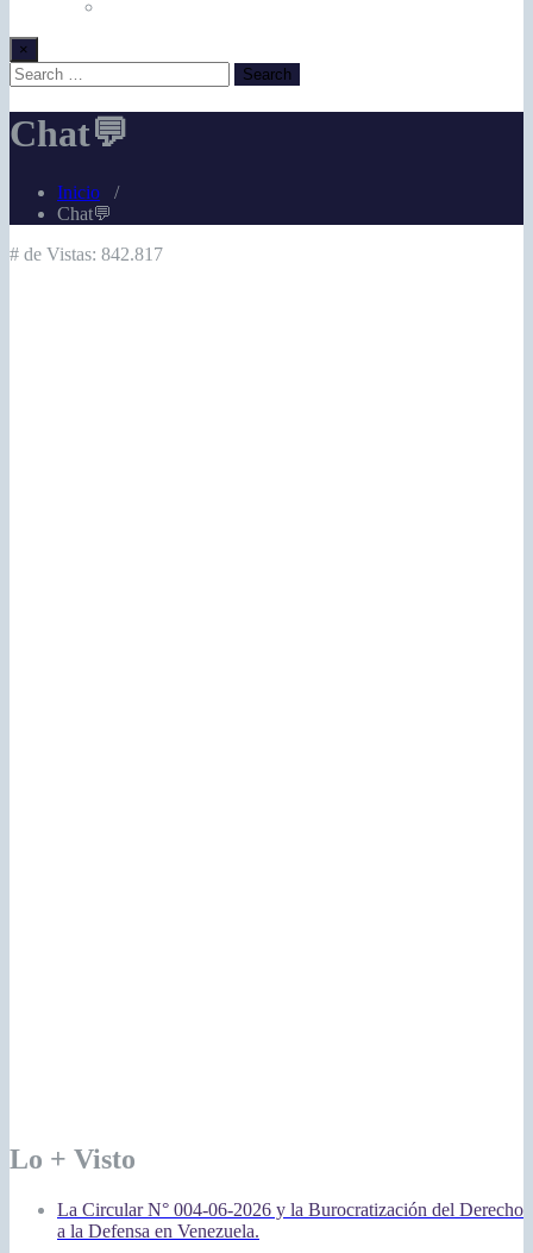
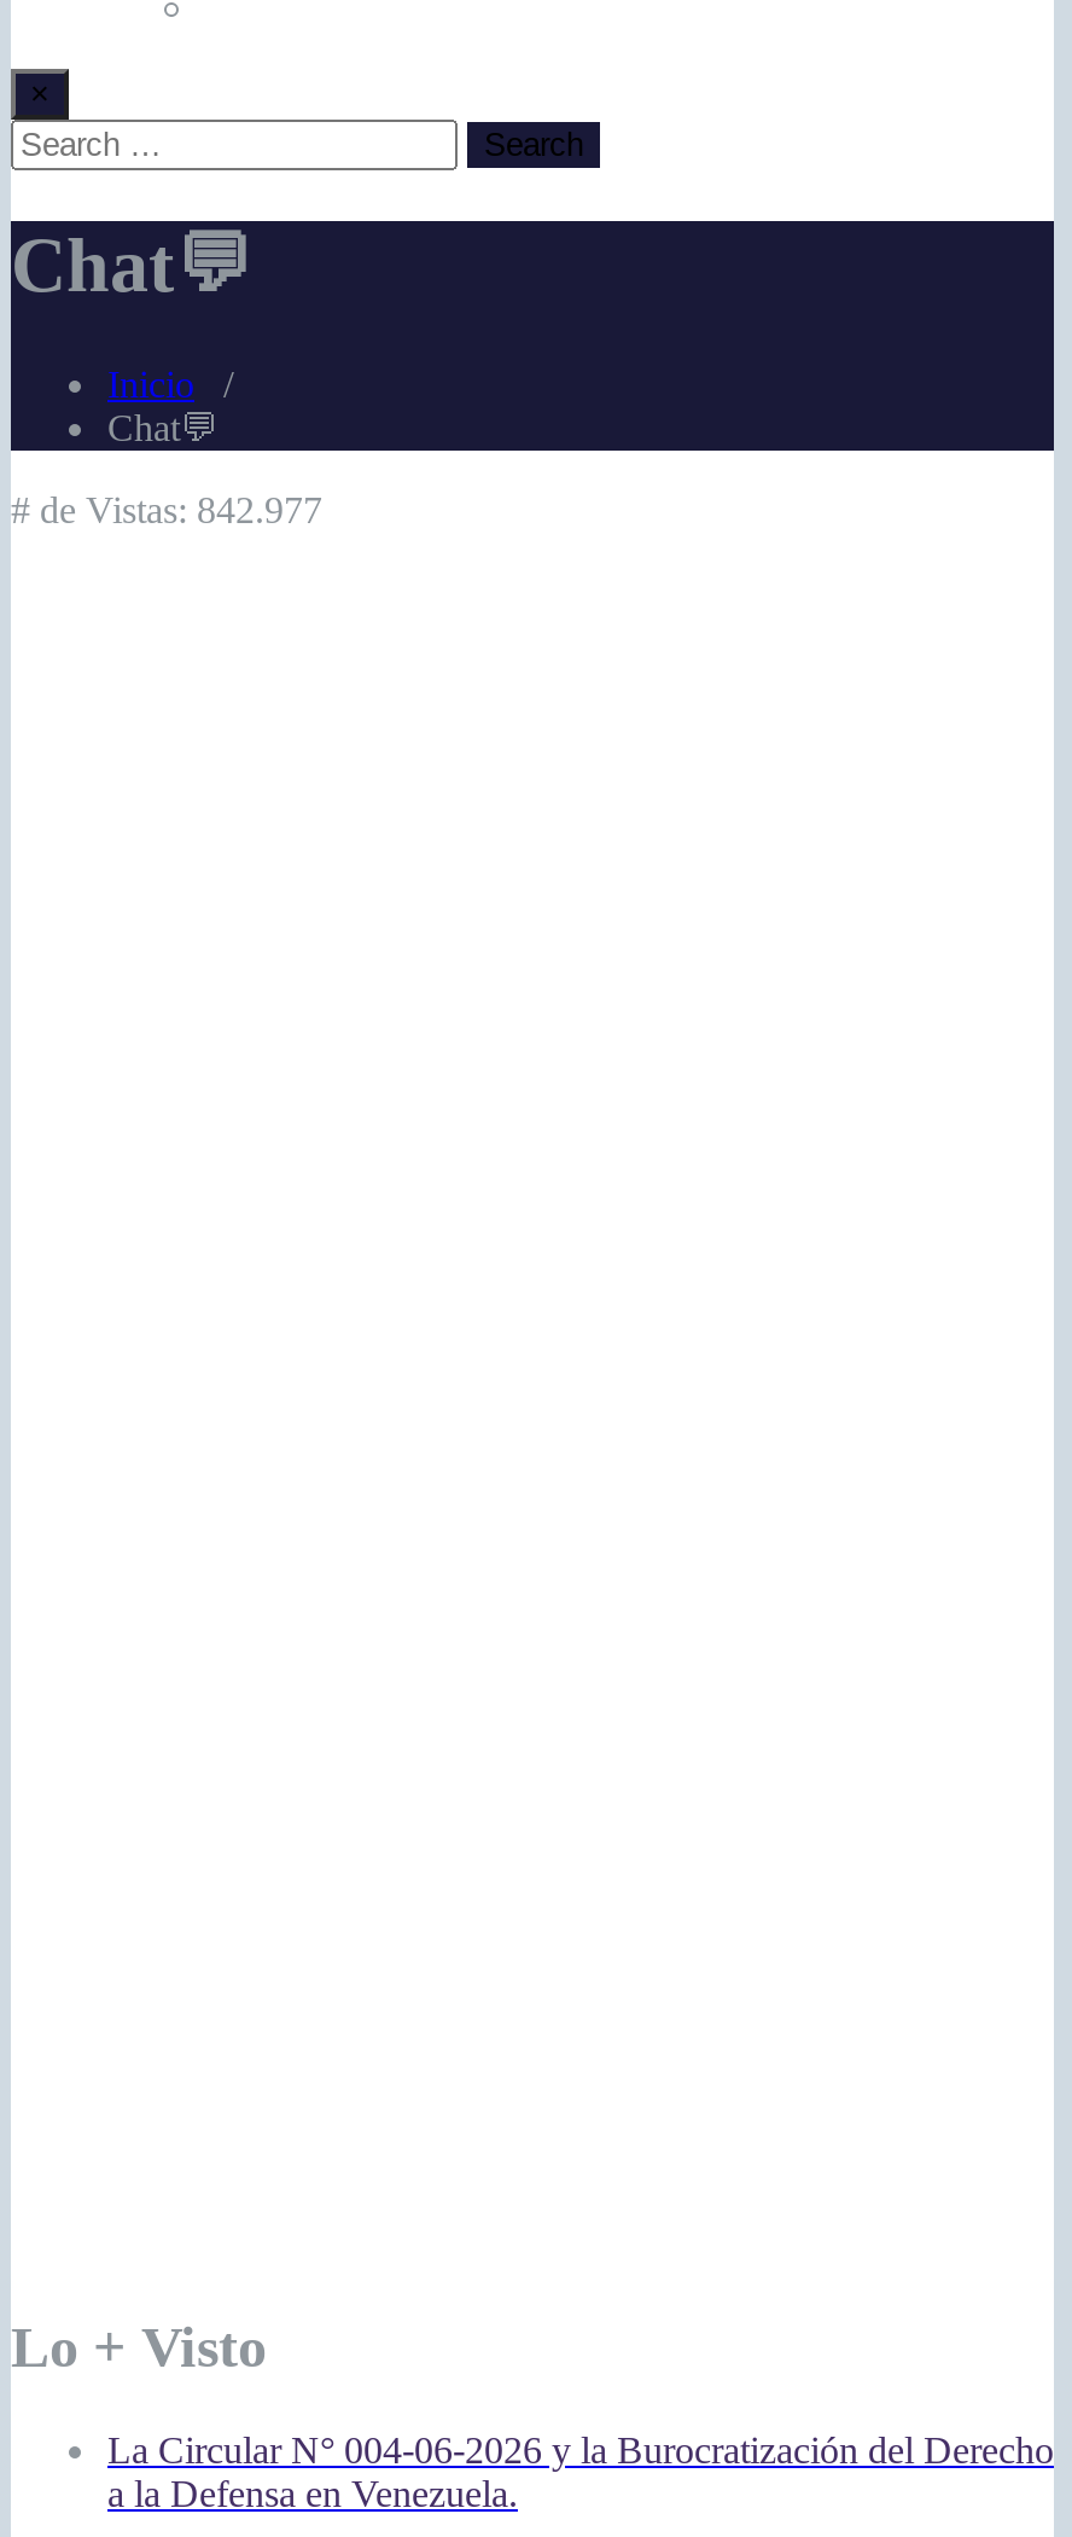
- # de Vistas: 842.817
+ # de Vistas: 842.977
